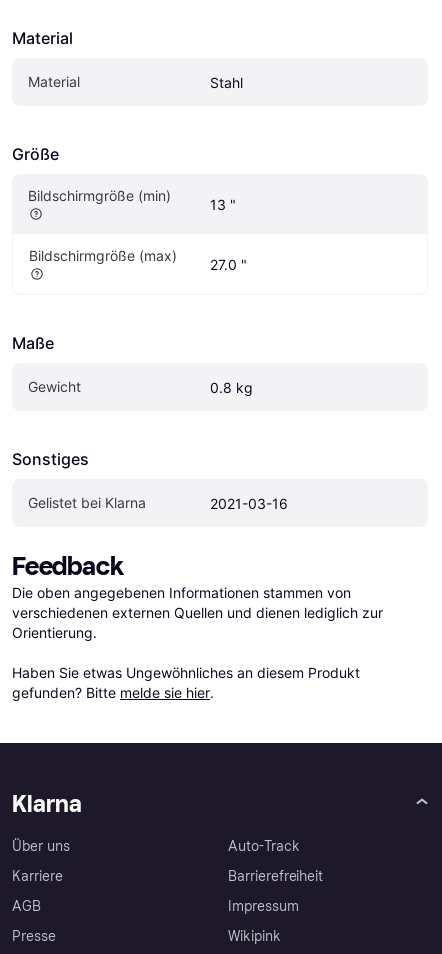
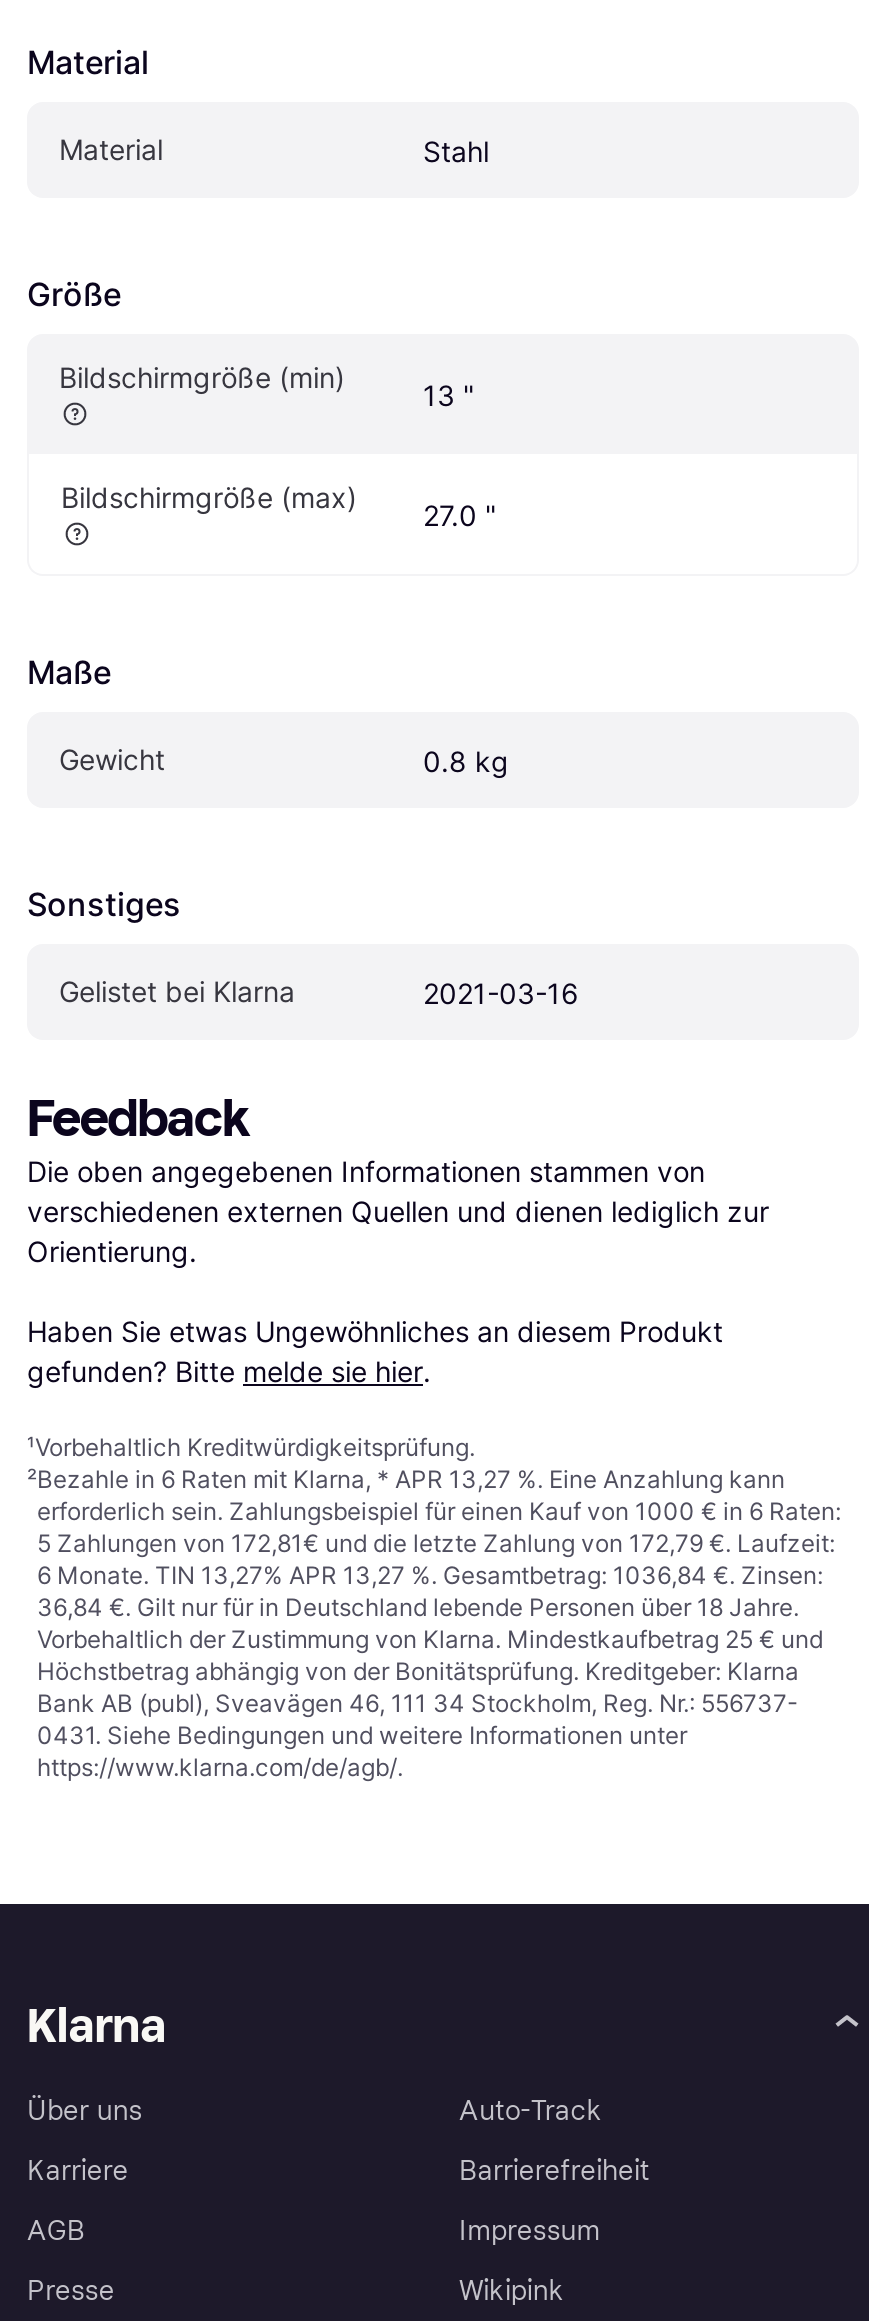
+ ¹Vorbehaltlich Kreditwürdigkeitsprüfung.
+ ²Bezahle in 6 Raten mit Klarna, * APR 13,27 %. Eine Anzahlung kann
+ erforderlich sein. Zahlungsbeispiel für einen Kauf von 1000 € in 6 Raten:
+ 5 Zahlungen von 172,81€ und die letzte Zahlung von 172,79 €. Laufzeit:
+ 6 Monate. TIN 13,27% APR 13,27 %. Gesamtbetrag: 1036,84 €. Zinsen:
+ 36,84 €. Gilt nur für in Deutschland lebende Personen über 18 Jahre.
+ Vorbehaltlich der Zustimmung von Klarna. Mindestkaufbetrag 25 € und
+ Höchstbetrag abhängig von der Bonitätsprüfung. Kreditgeber: Klarna
+ Bank AB (publ), Sveavägen 46, 111 34 Stockholm, Reg. Nr.: 556737-
+ 0431. Siehe Bedingungen und weitere Informationen unter
+ https://www.klarna.com/de/agb/.
